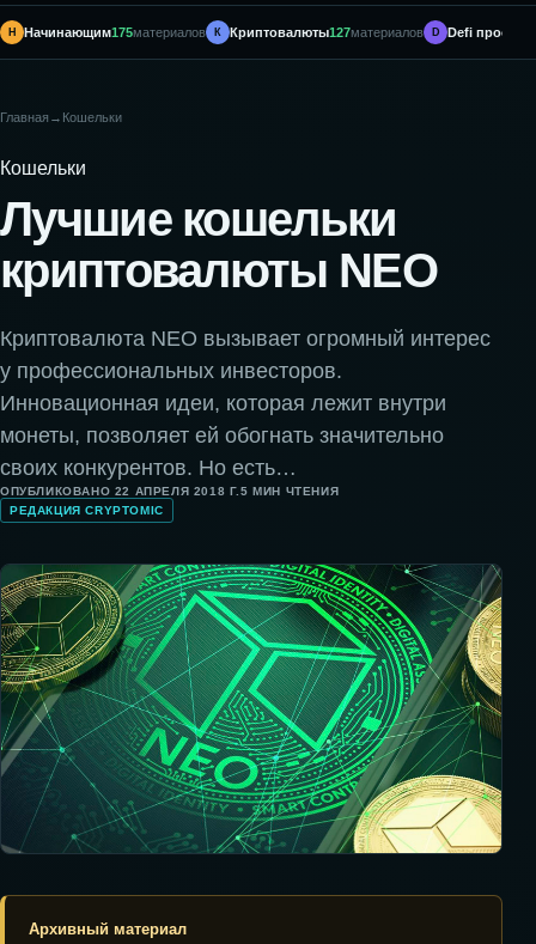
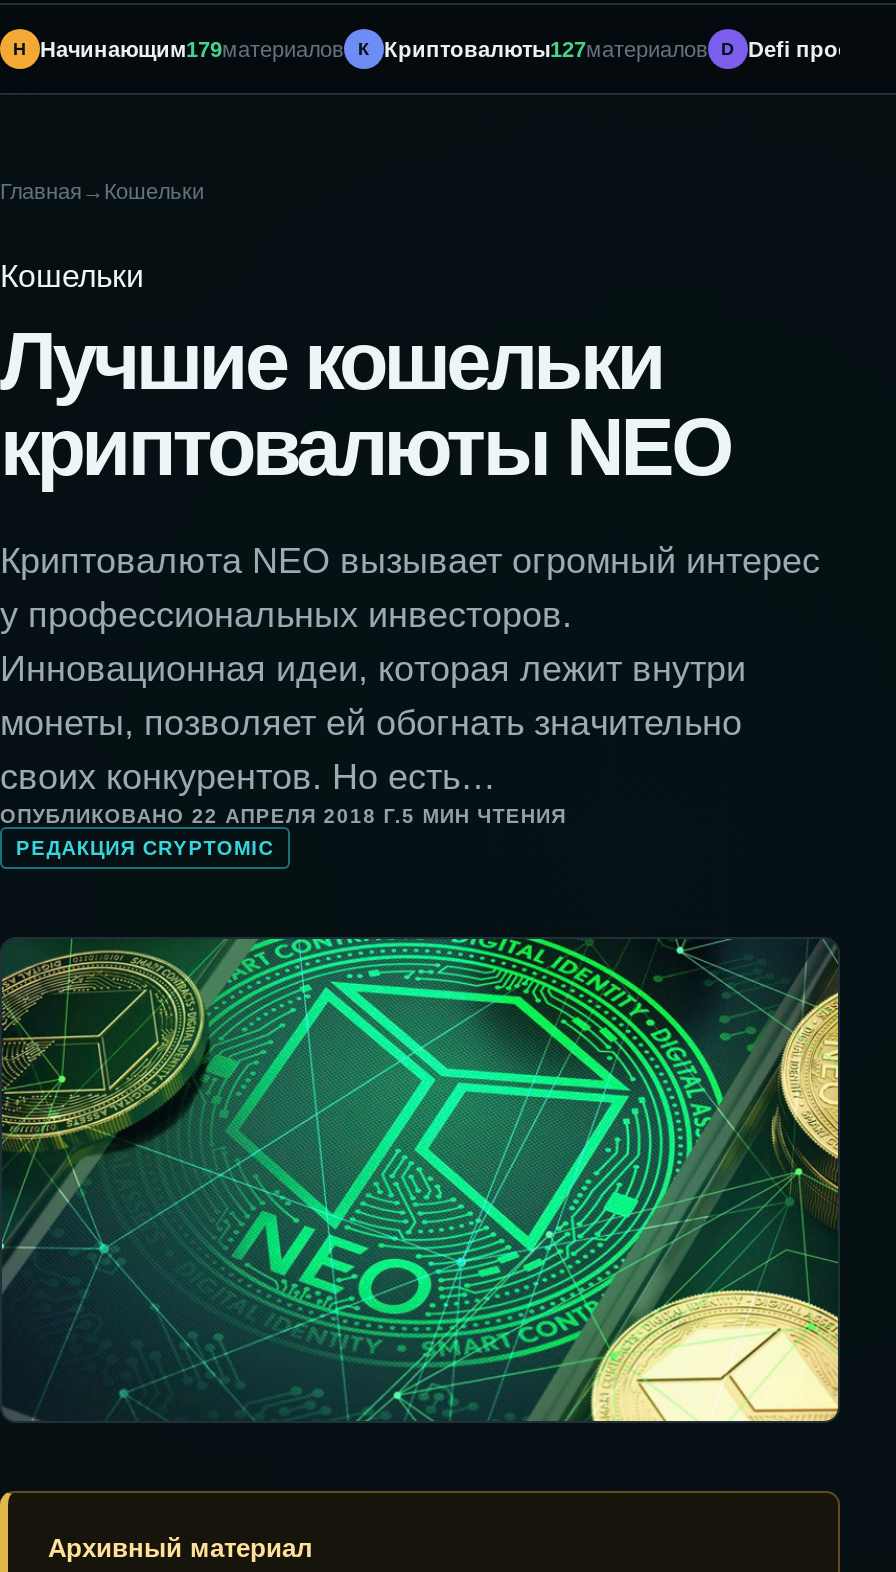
- Начинающим175материалов
+ Начинающим179материалов
